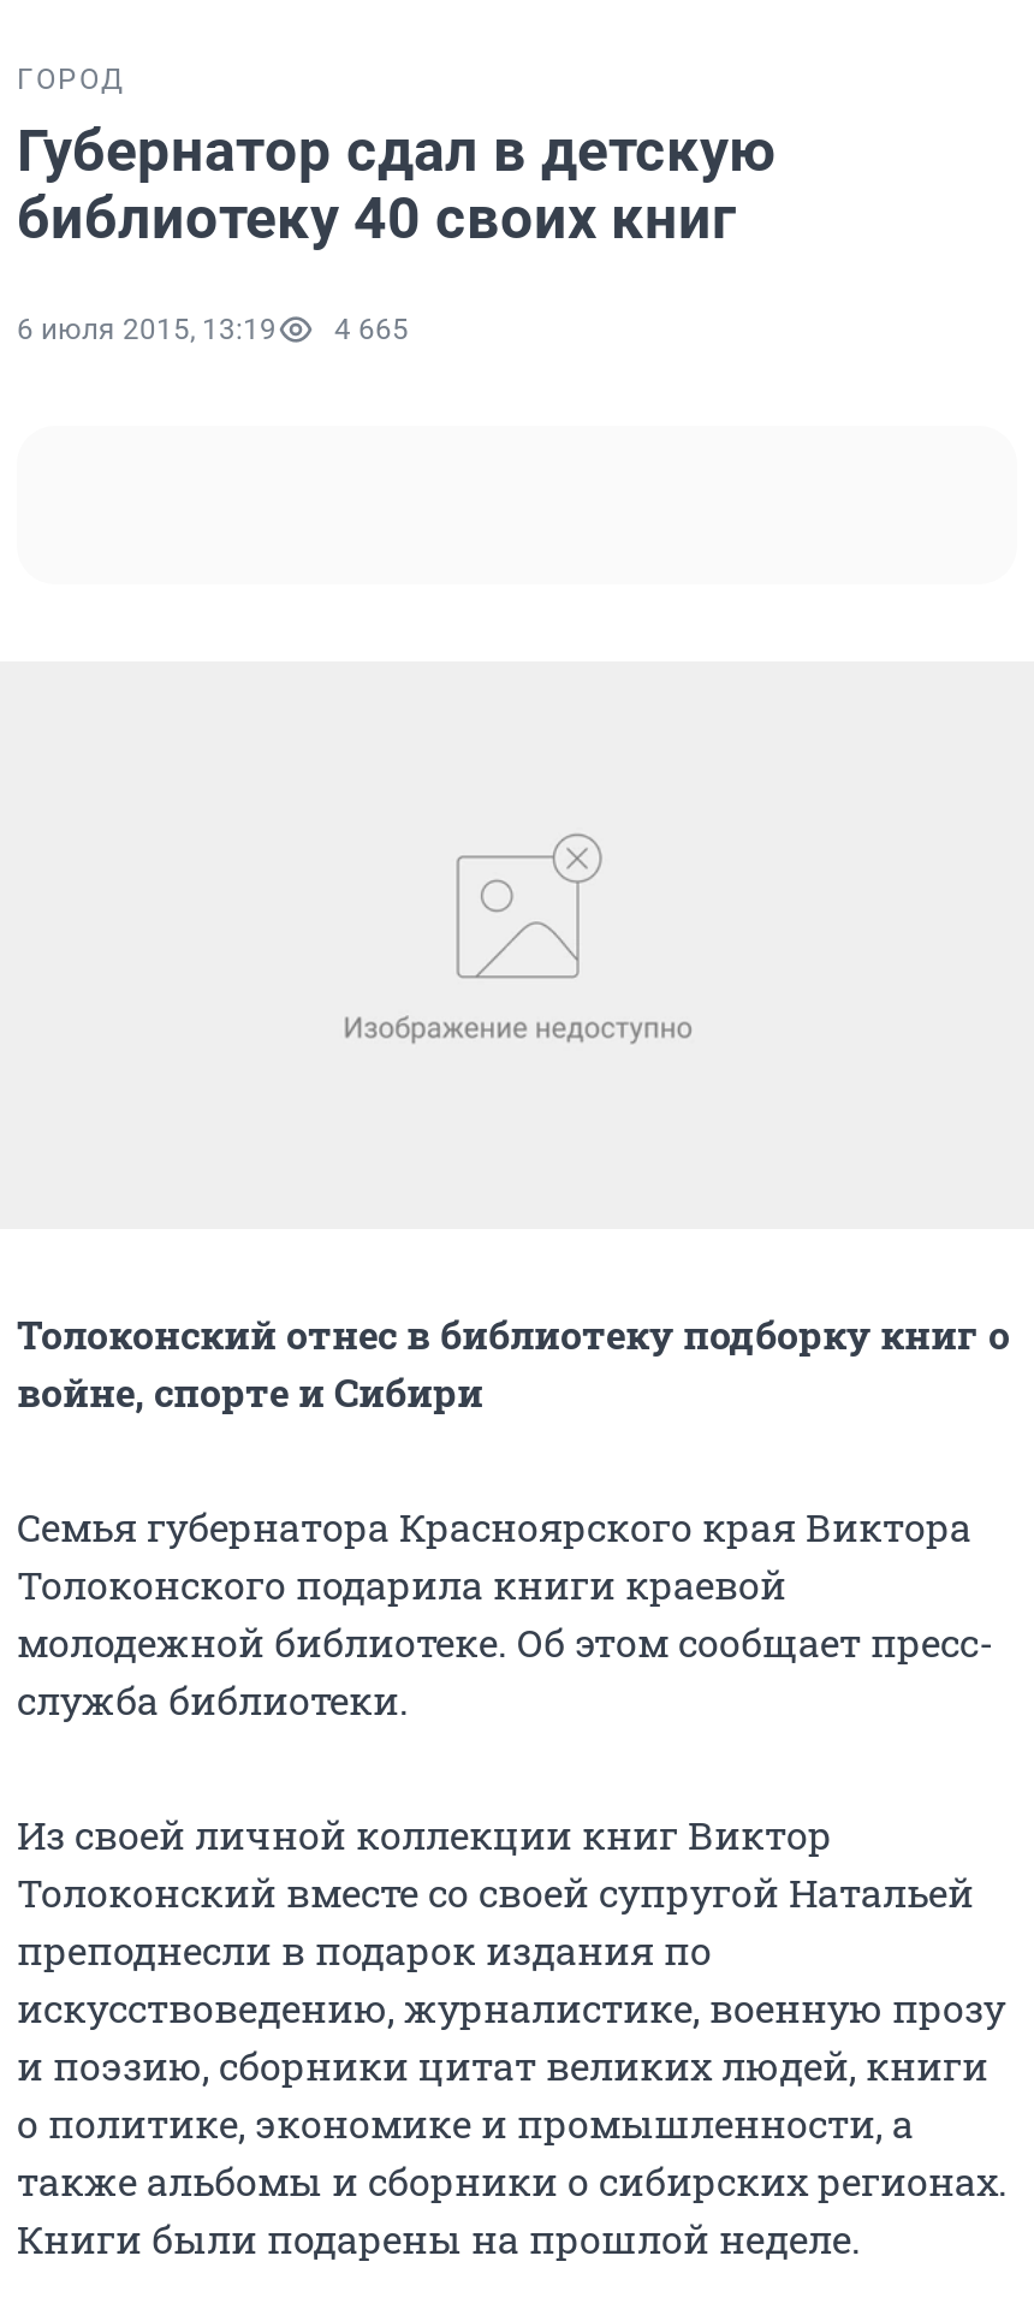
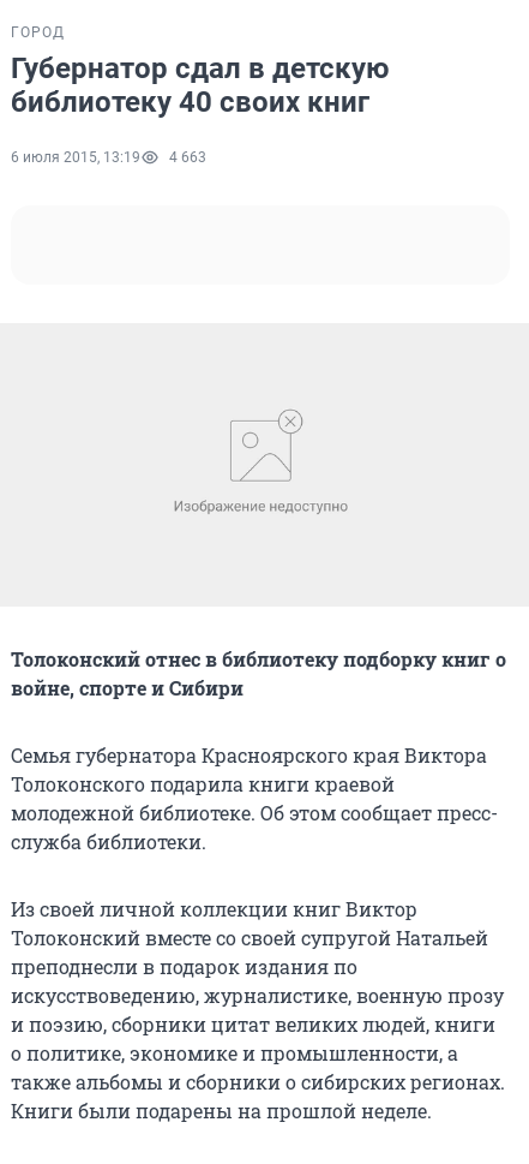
- 6 июля 2015, 13:19 4 665
+ 6 июля 2015, 13:19 4 663
